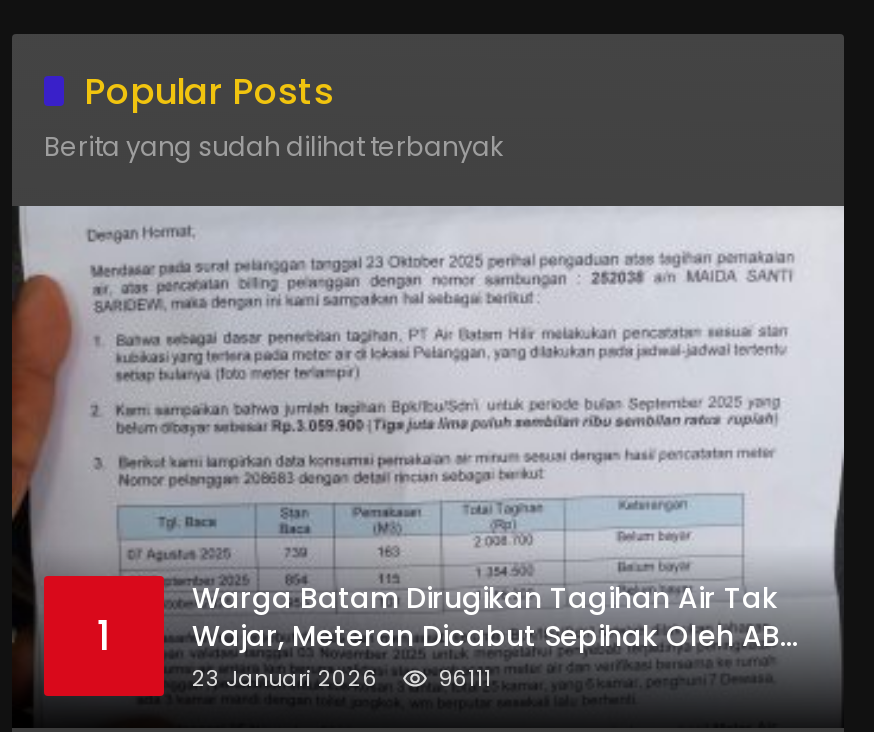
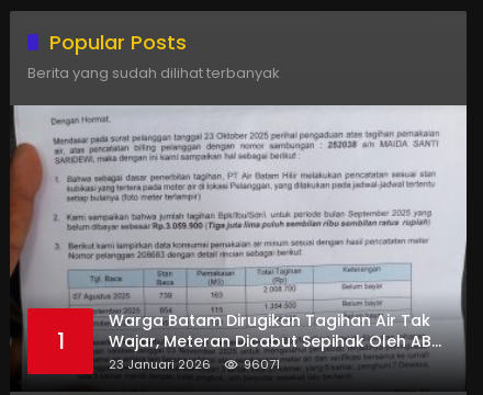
- 96111
+ 96071
